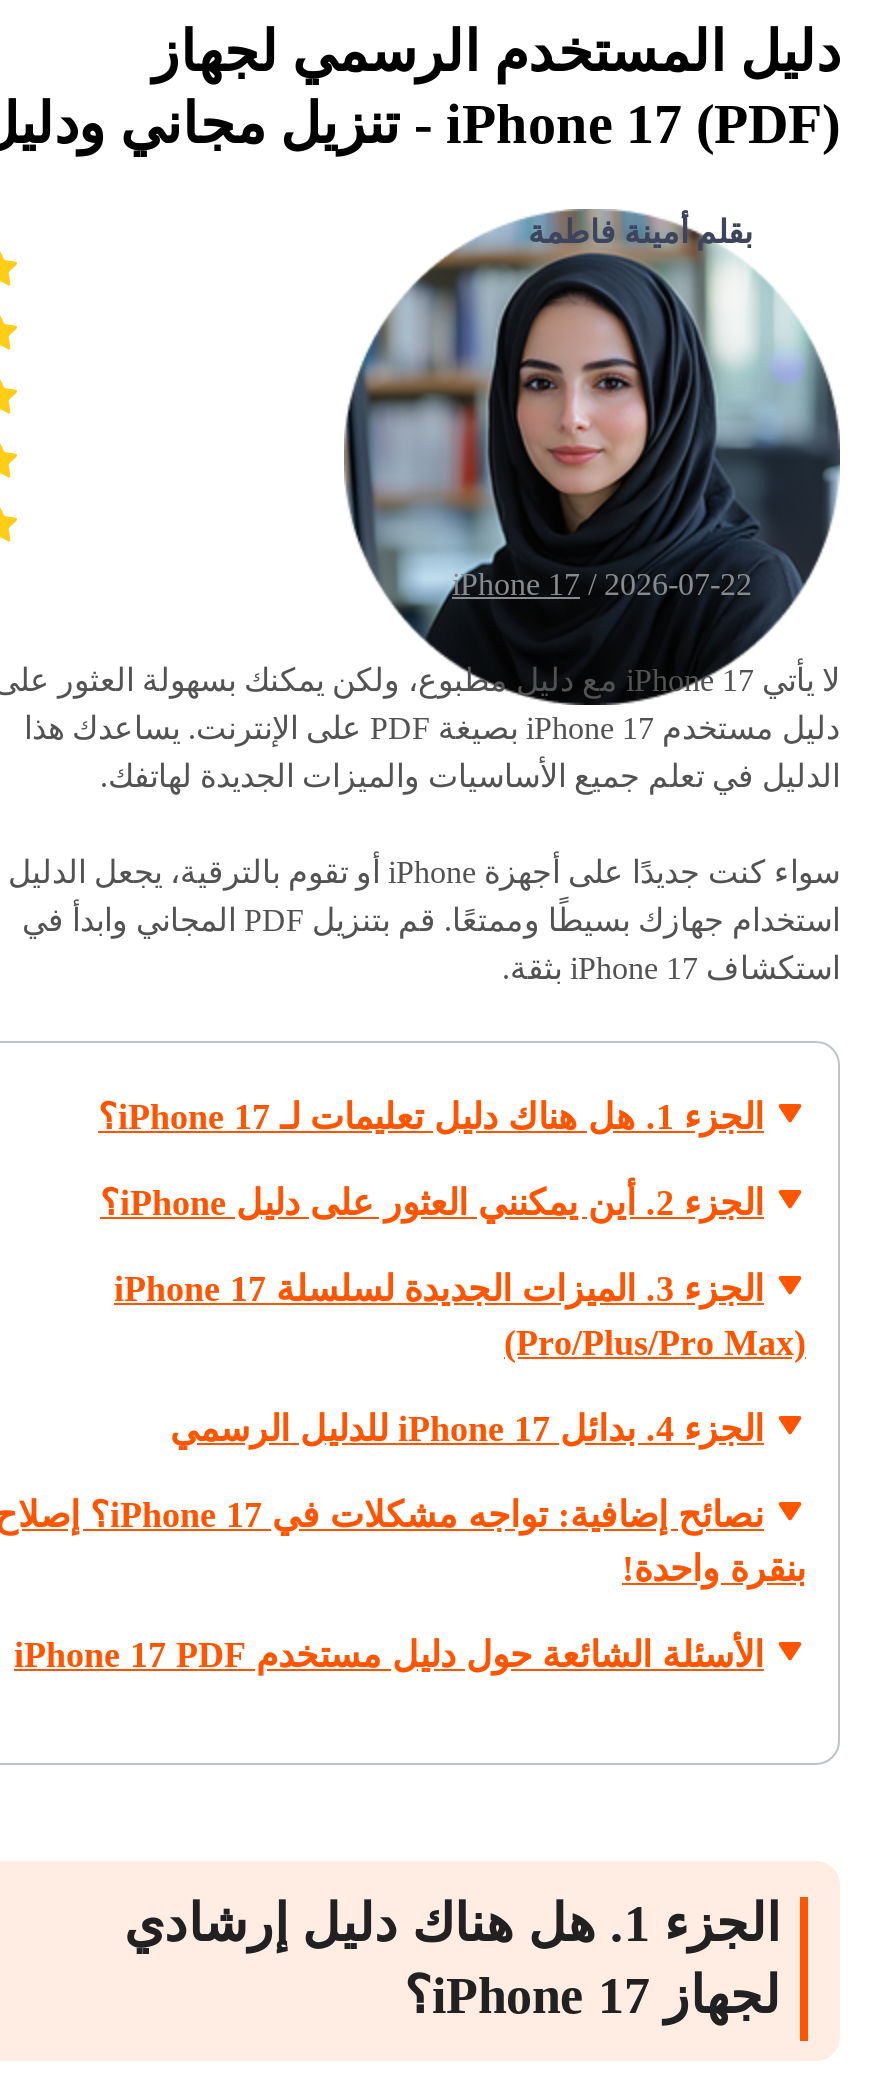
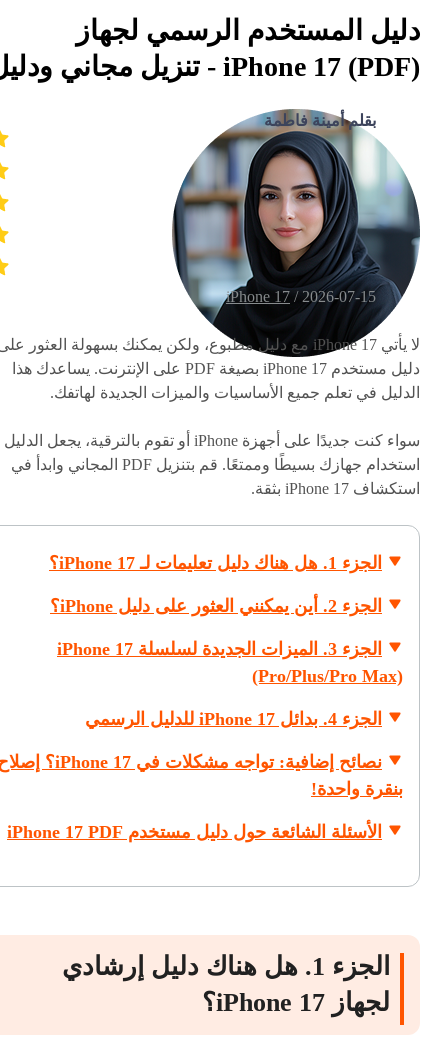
- iPhone 17 2026-07-22 /
+ iPhone 17 2026-07-15 /
